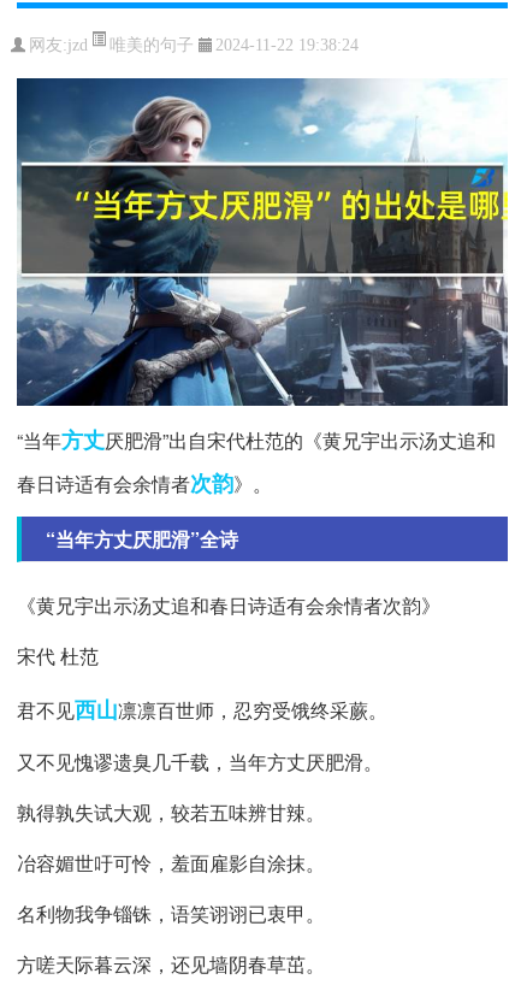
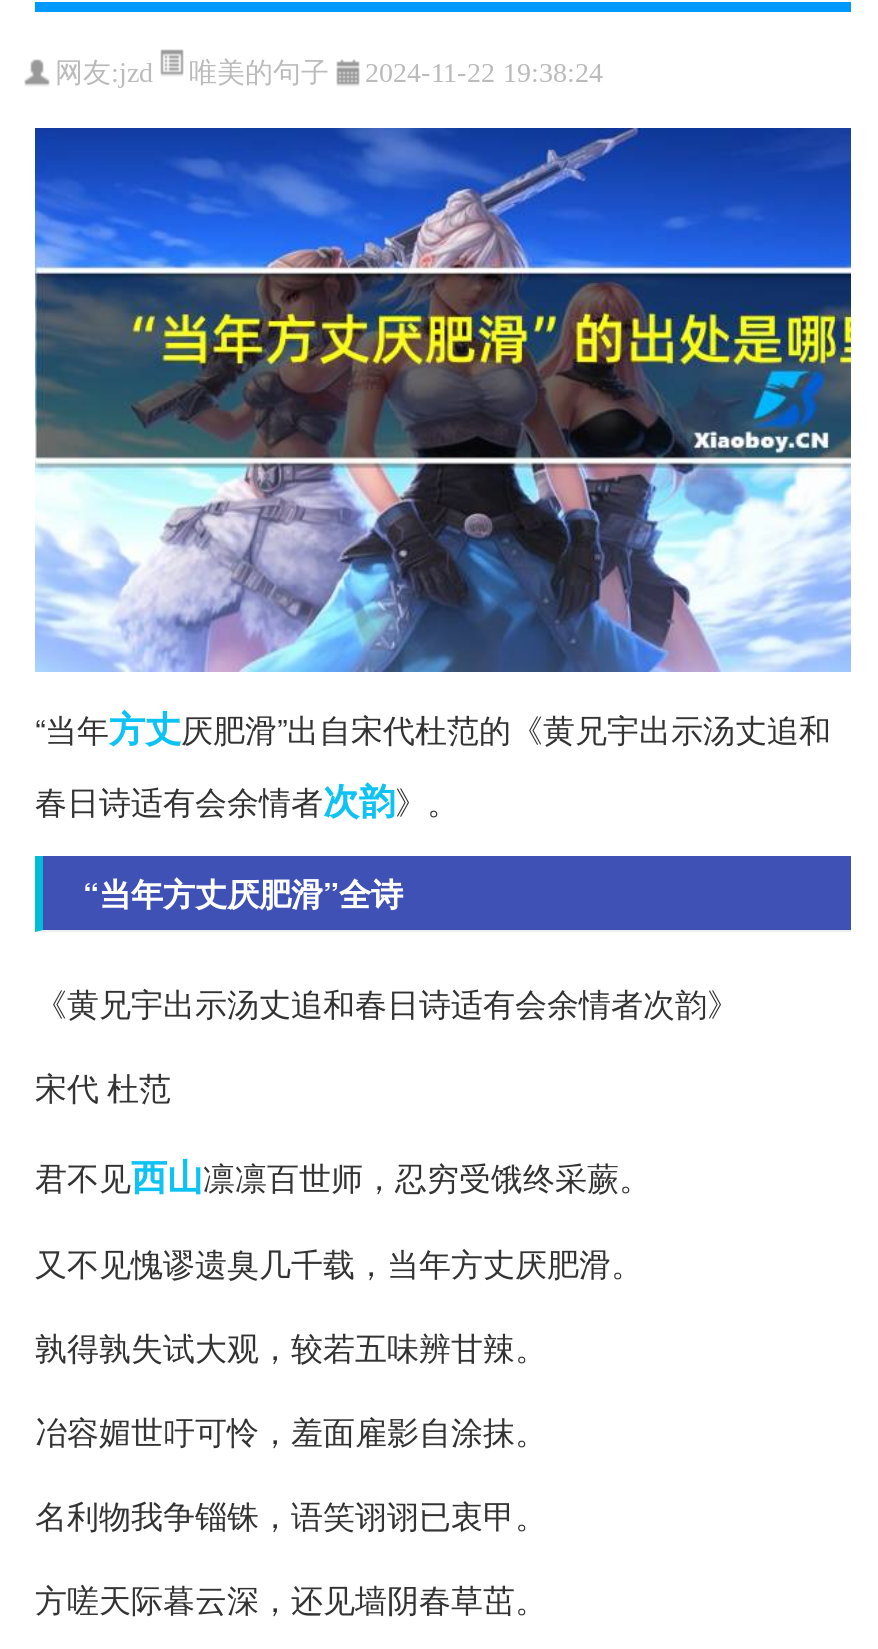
- [image]
+ [image]
